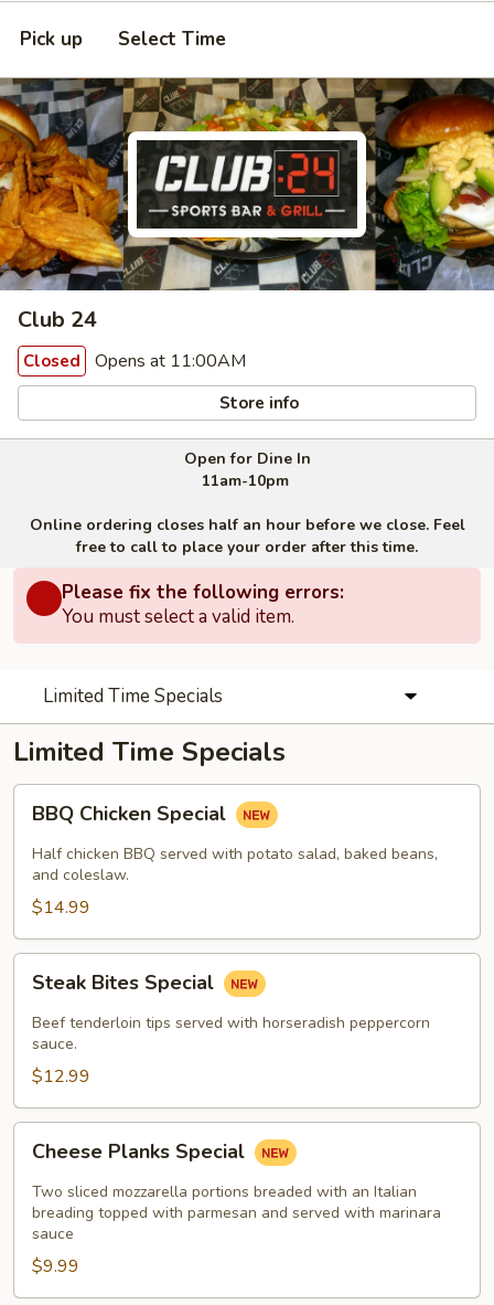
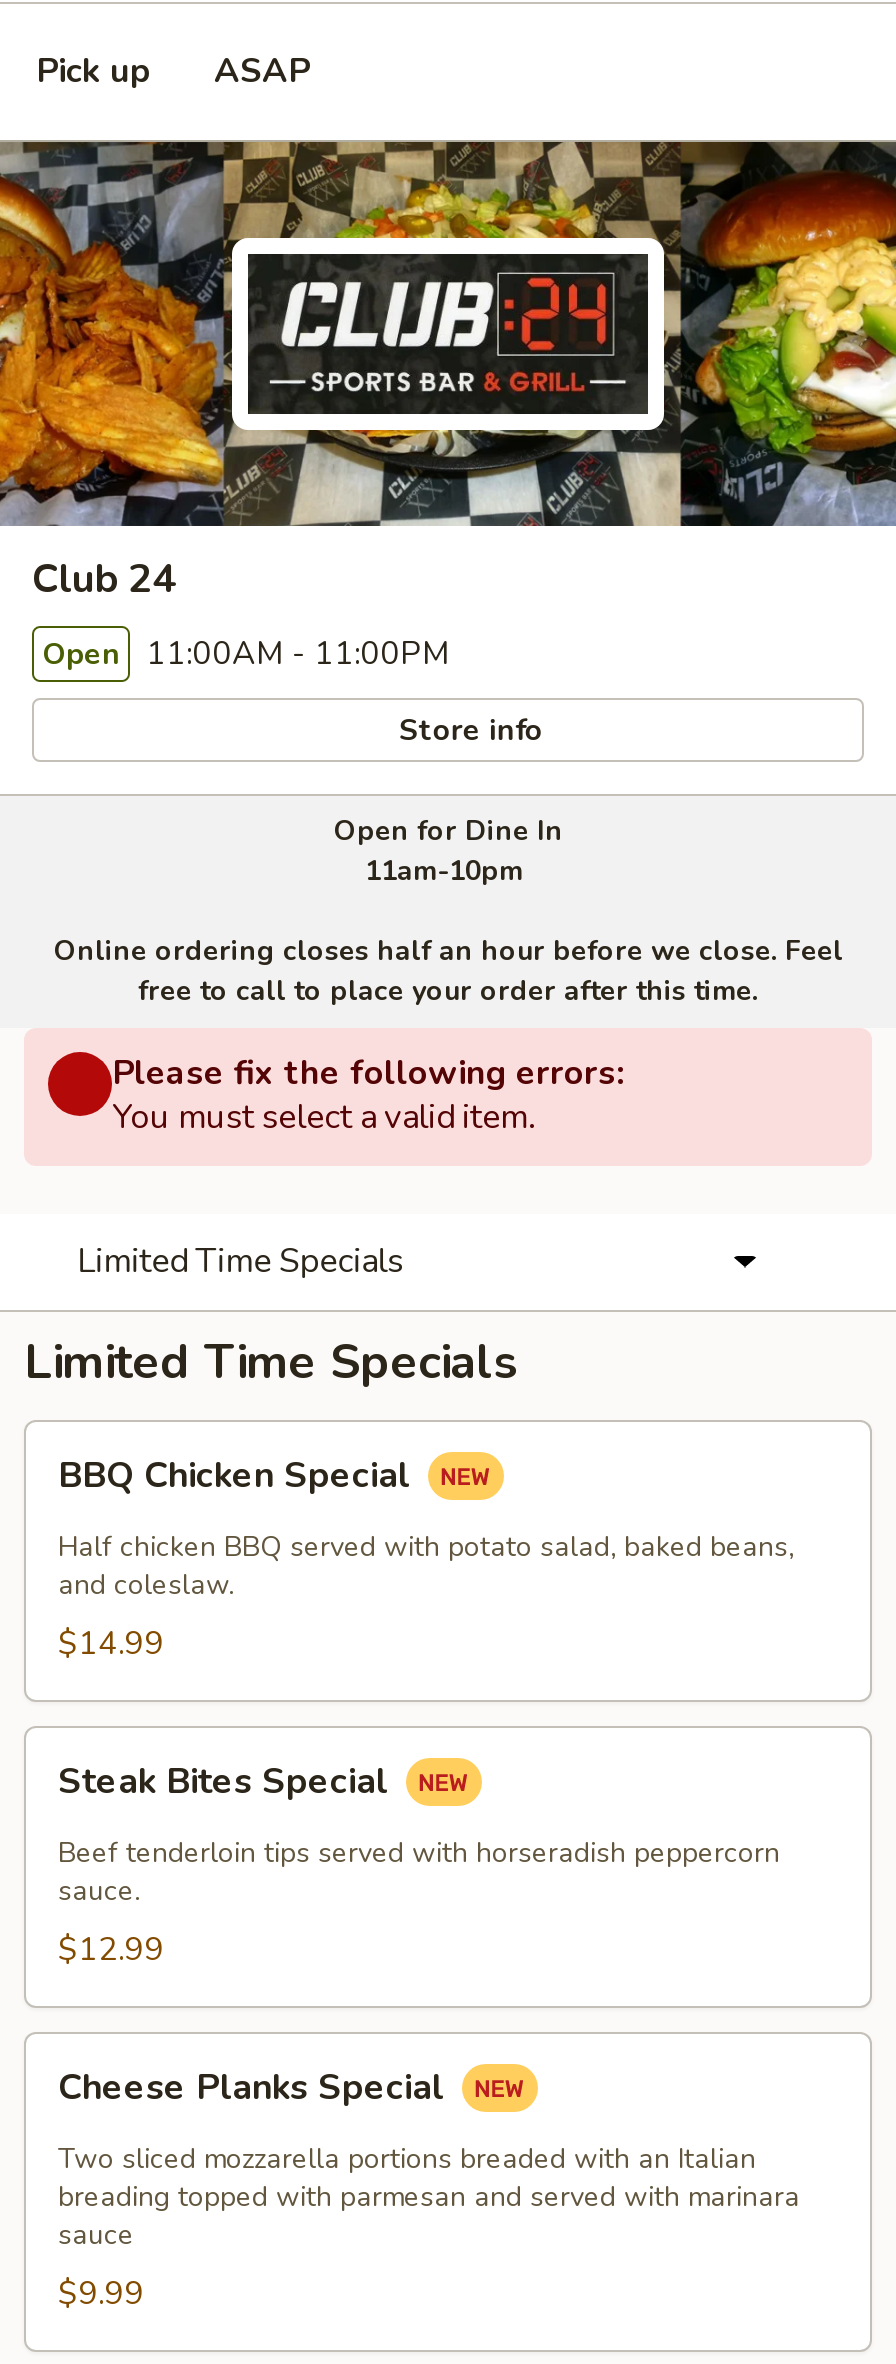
- Select Time
+ ASAP

- Closed Opens at 11:00AM
+ Open 11:00AM - 11:00PM
